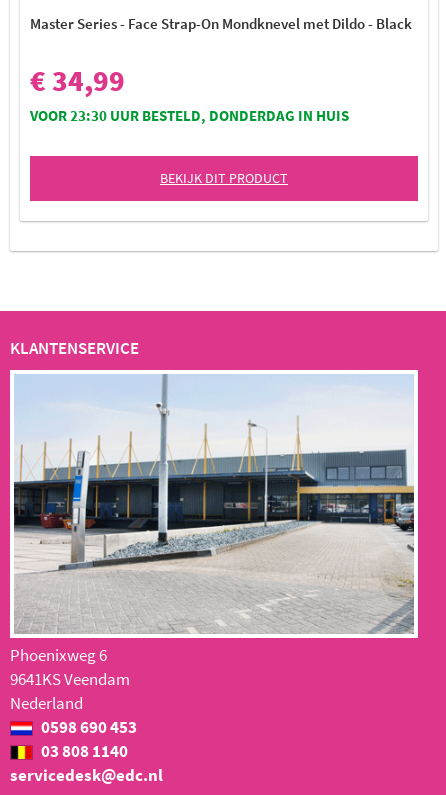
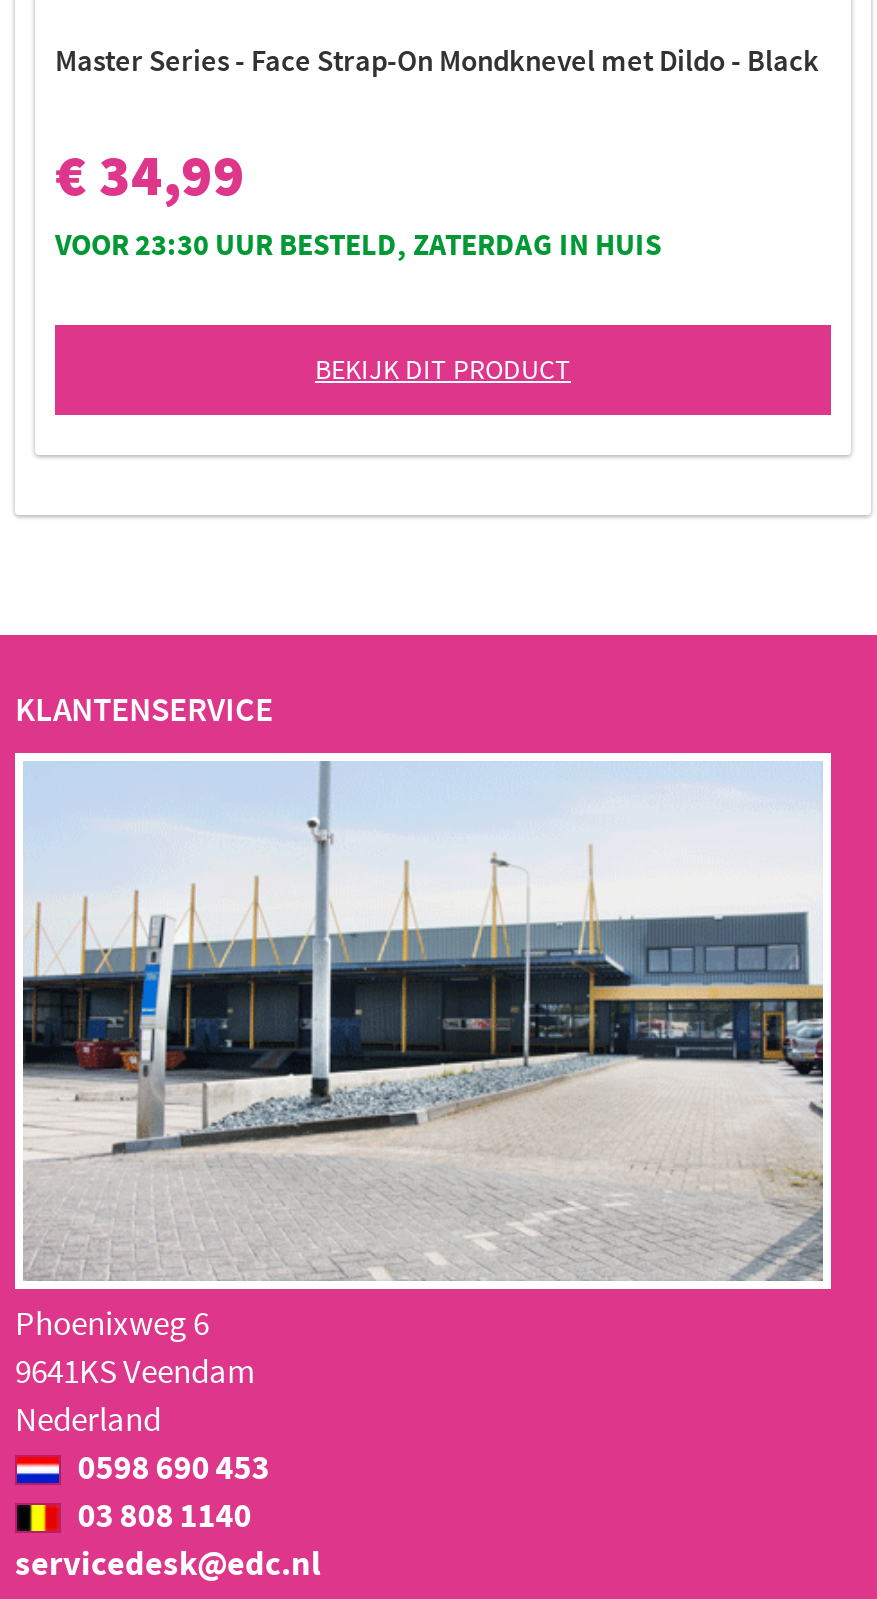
- VOOR 23:30 UUR BESTELD, DONDERDAG IN HUIS
+ VOOR 23:30 UUR BESTELD, ZATERDAG IN HUIS
